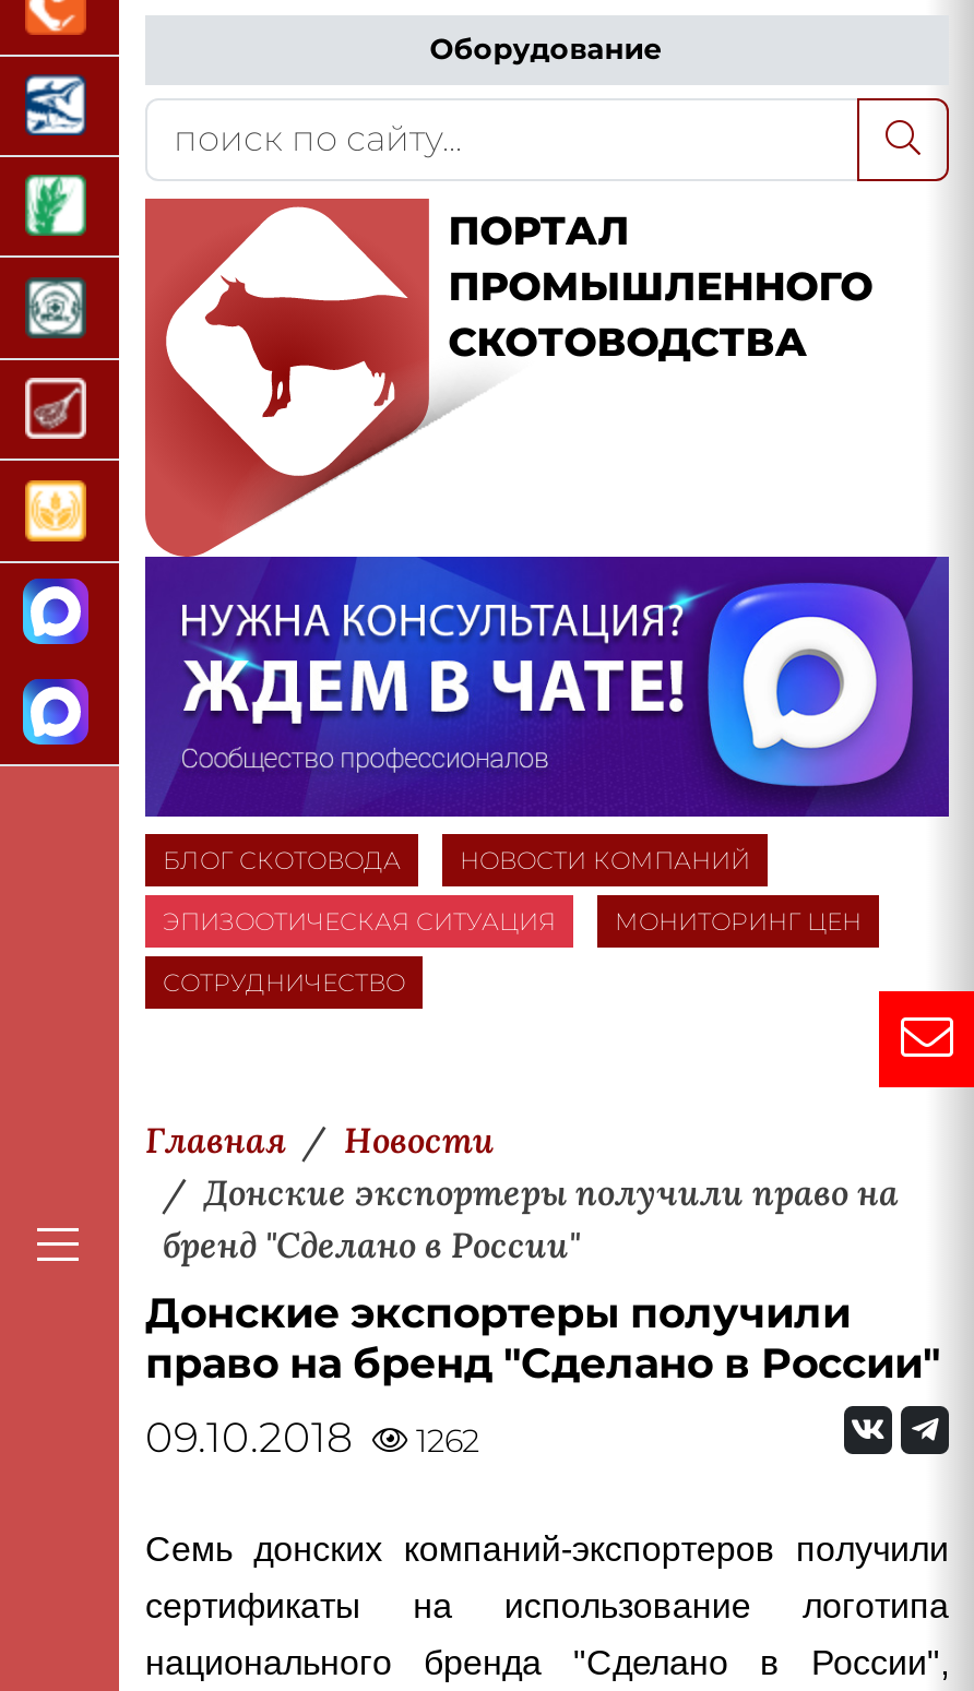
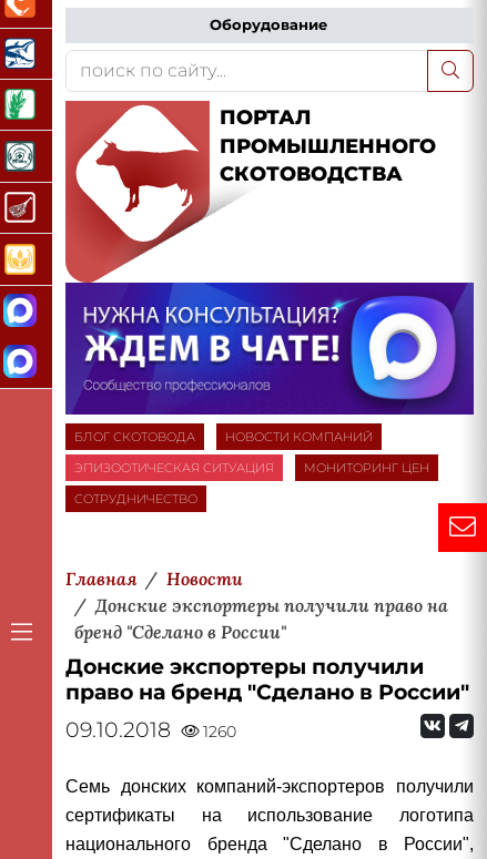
- 09.10.2018 1262
+ 09.10.2018 1260
